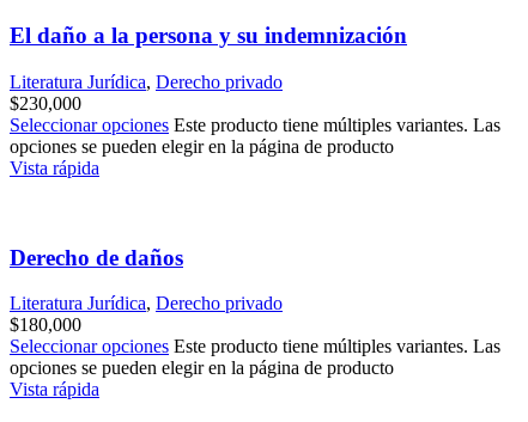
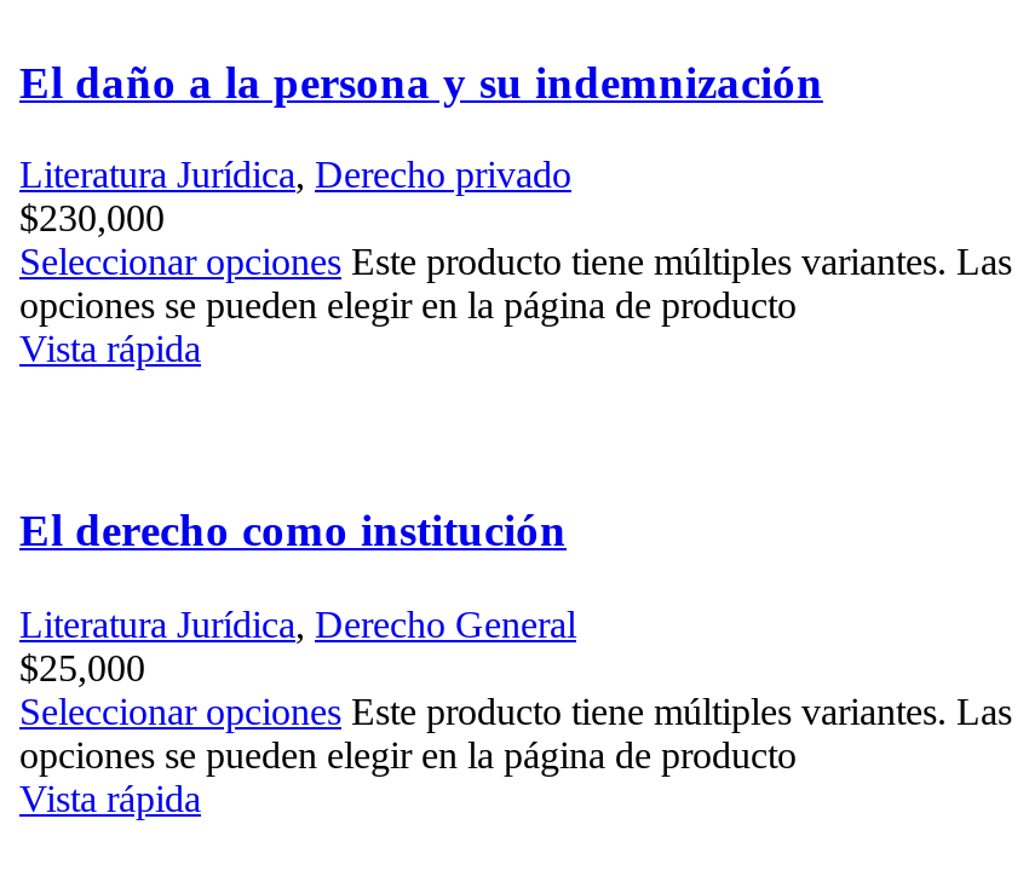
- Derecho de daños
+ El derecho como institución

- Literatura Jurídica, Derecho privado
- $180,000
+ Literatura Jurídica, Derecho General
+ $25,000
